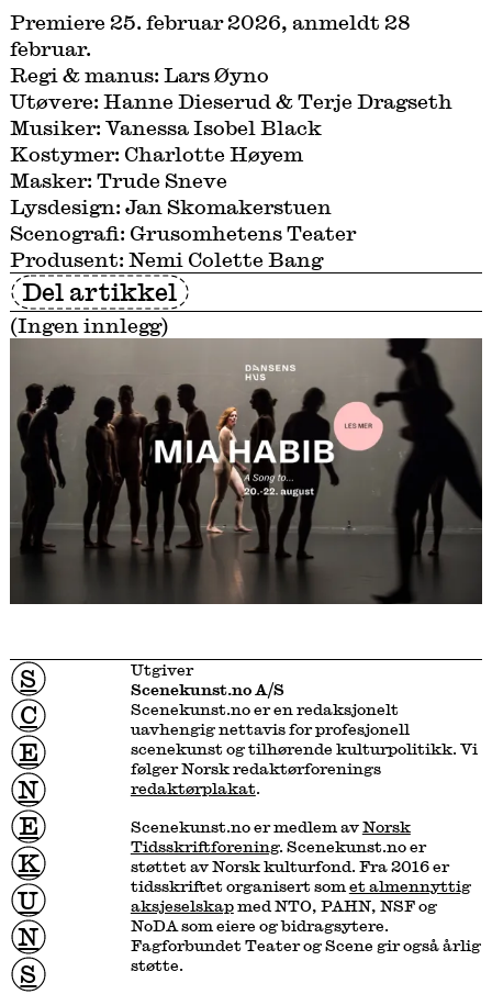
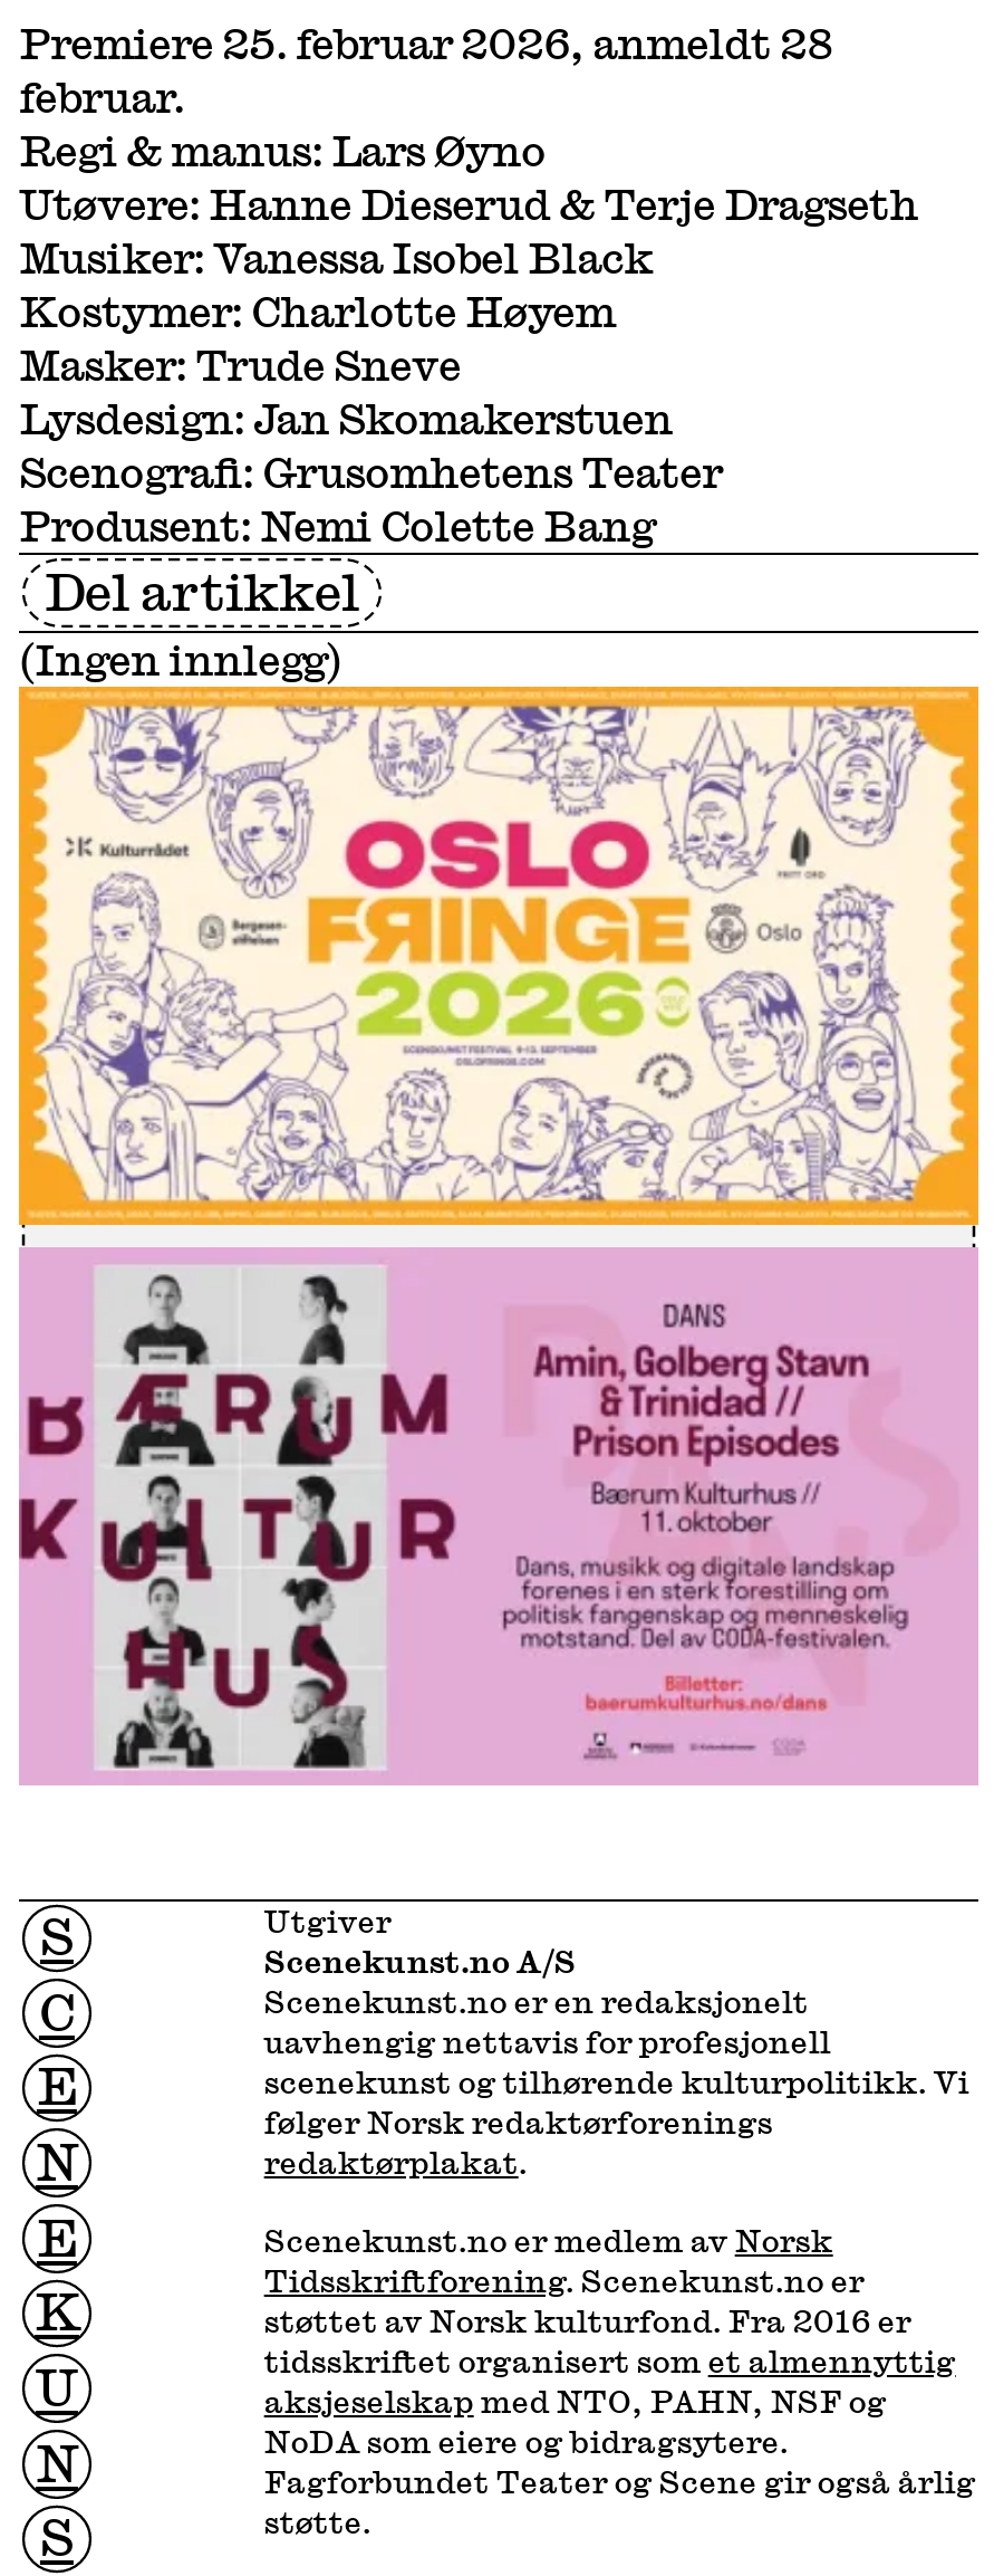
- [image]
+ [image]
